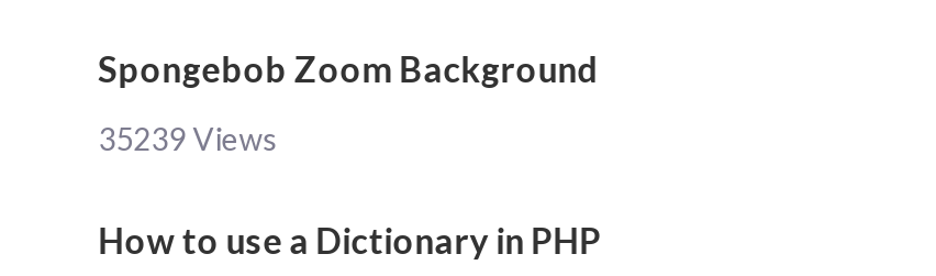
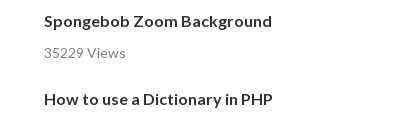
- 35239 Views
+ 35229 Views
